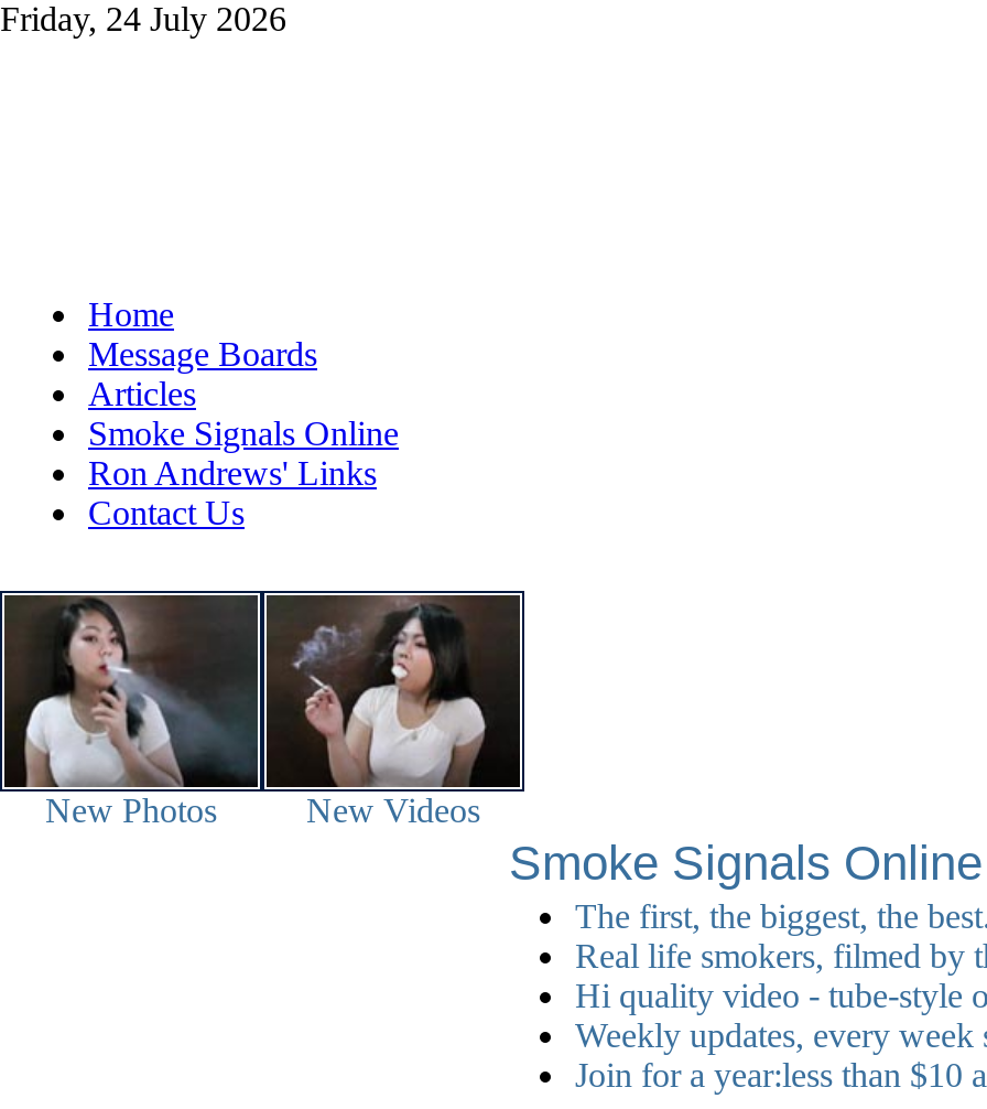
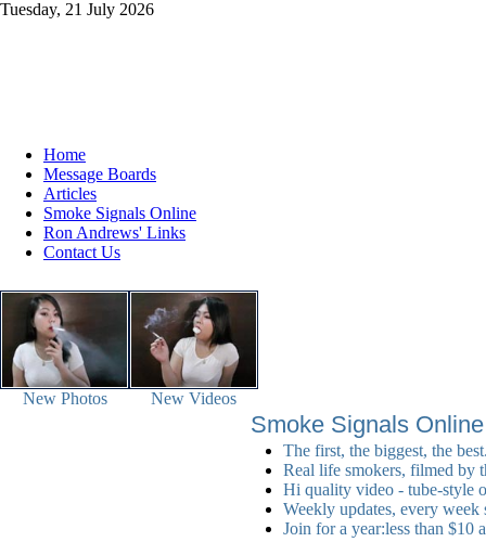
- Friday, 24 July 2026
+ Tuesday, 21 July 2026
